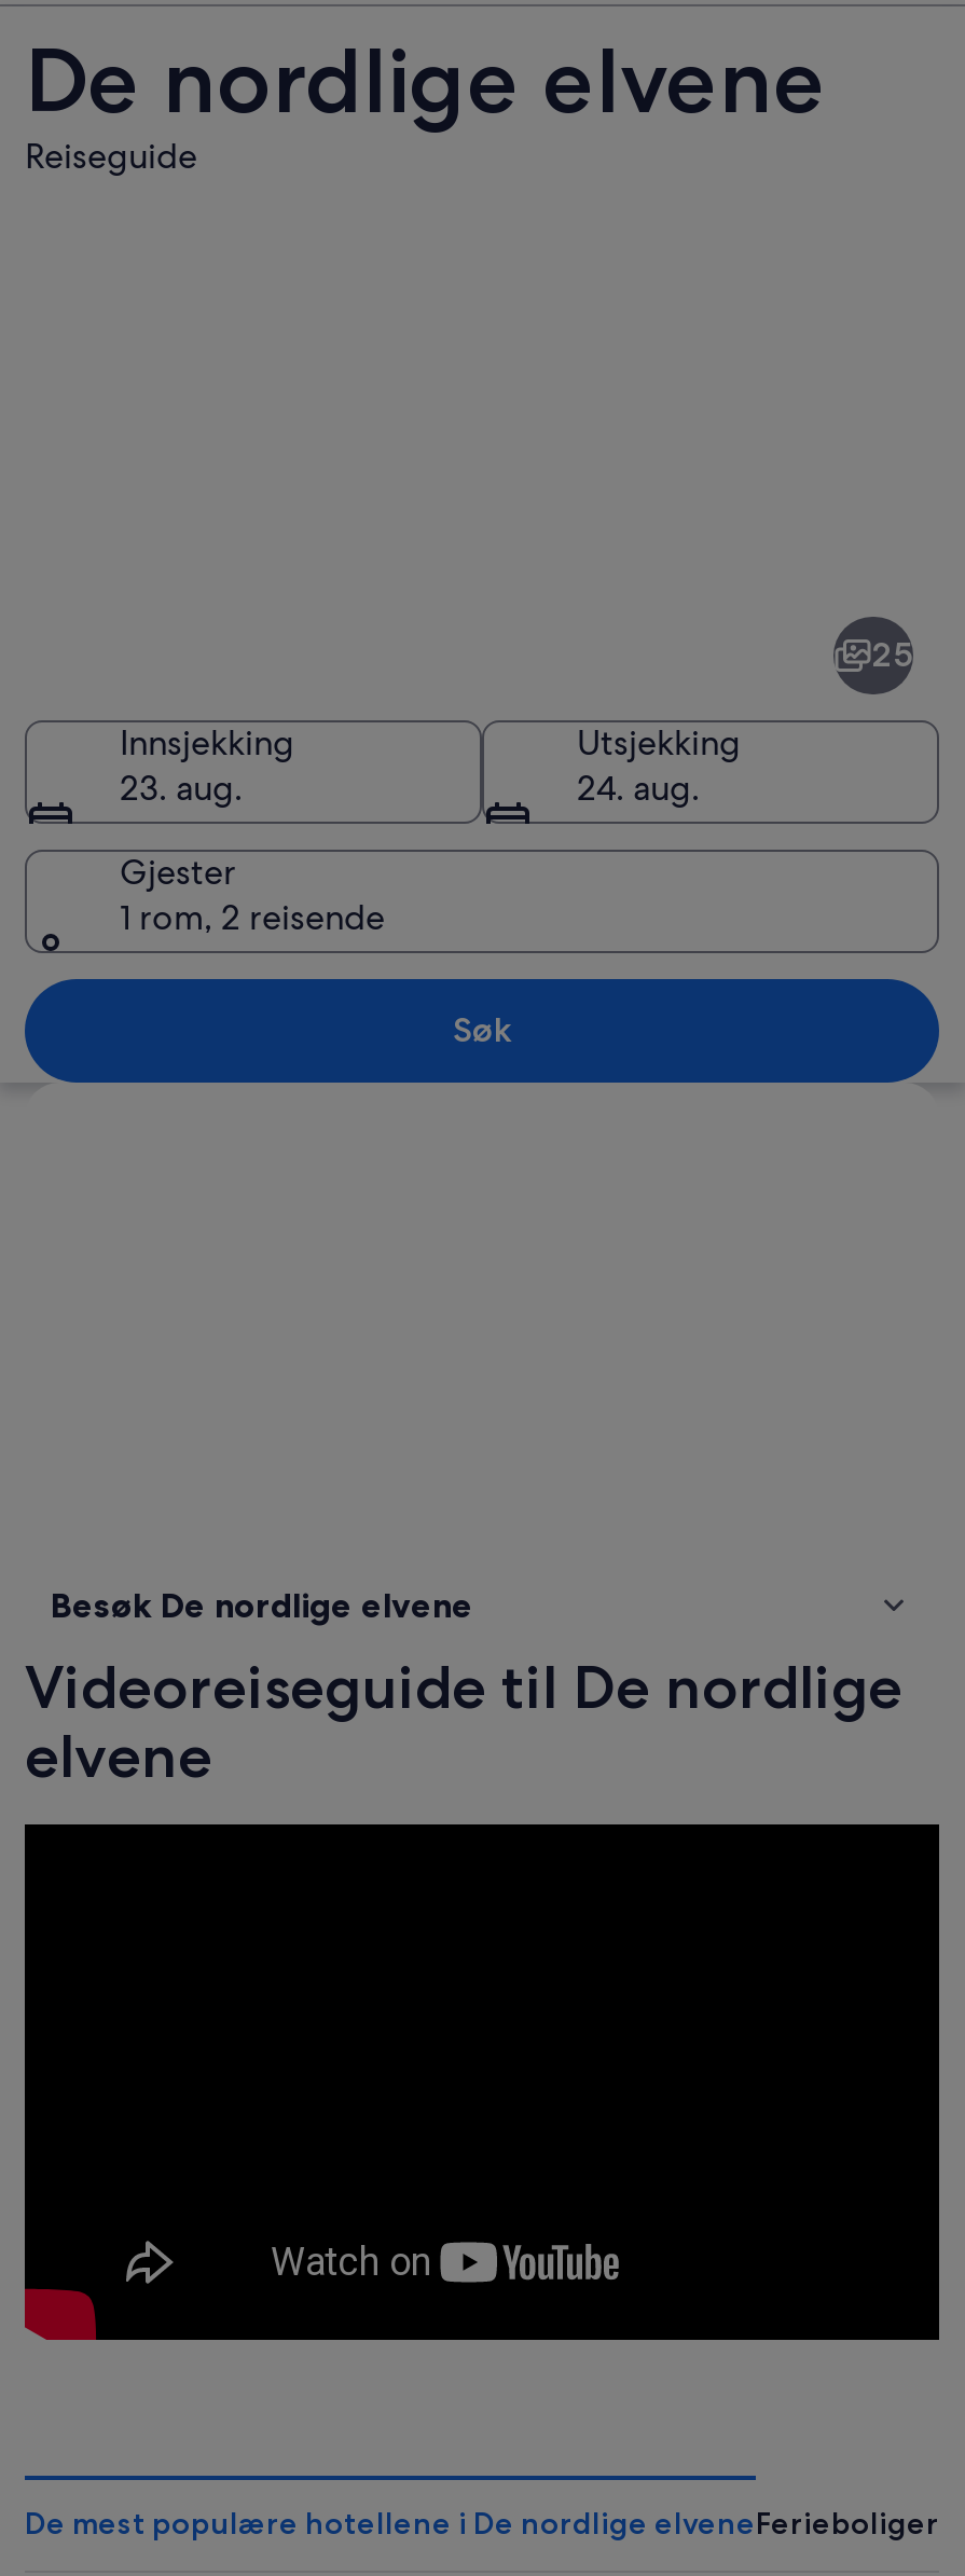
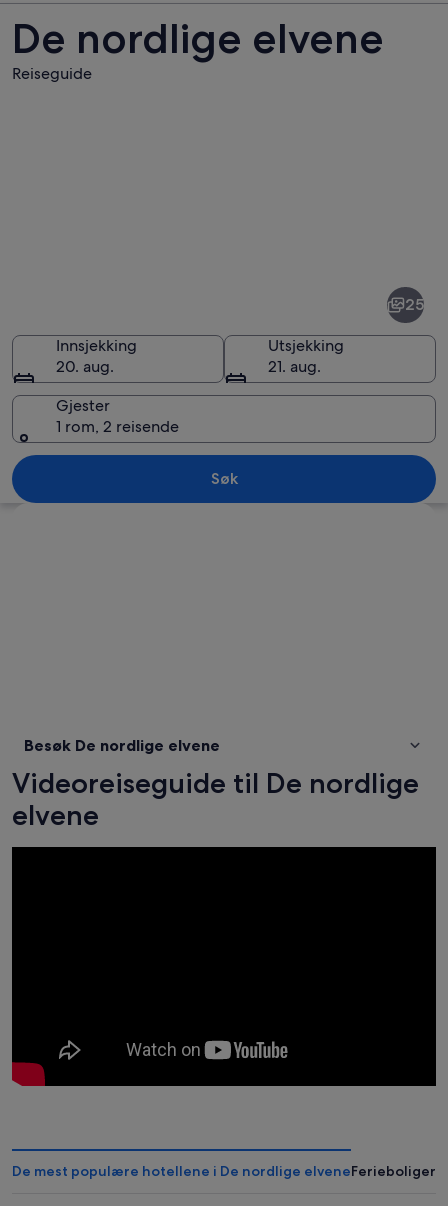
- 23. aug.
+ 20. aug.

- 24. aug.
+ 21. aug.
